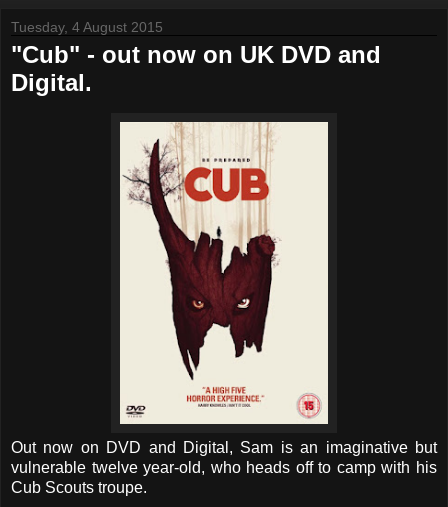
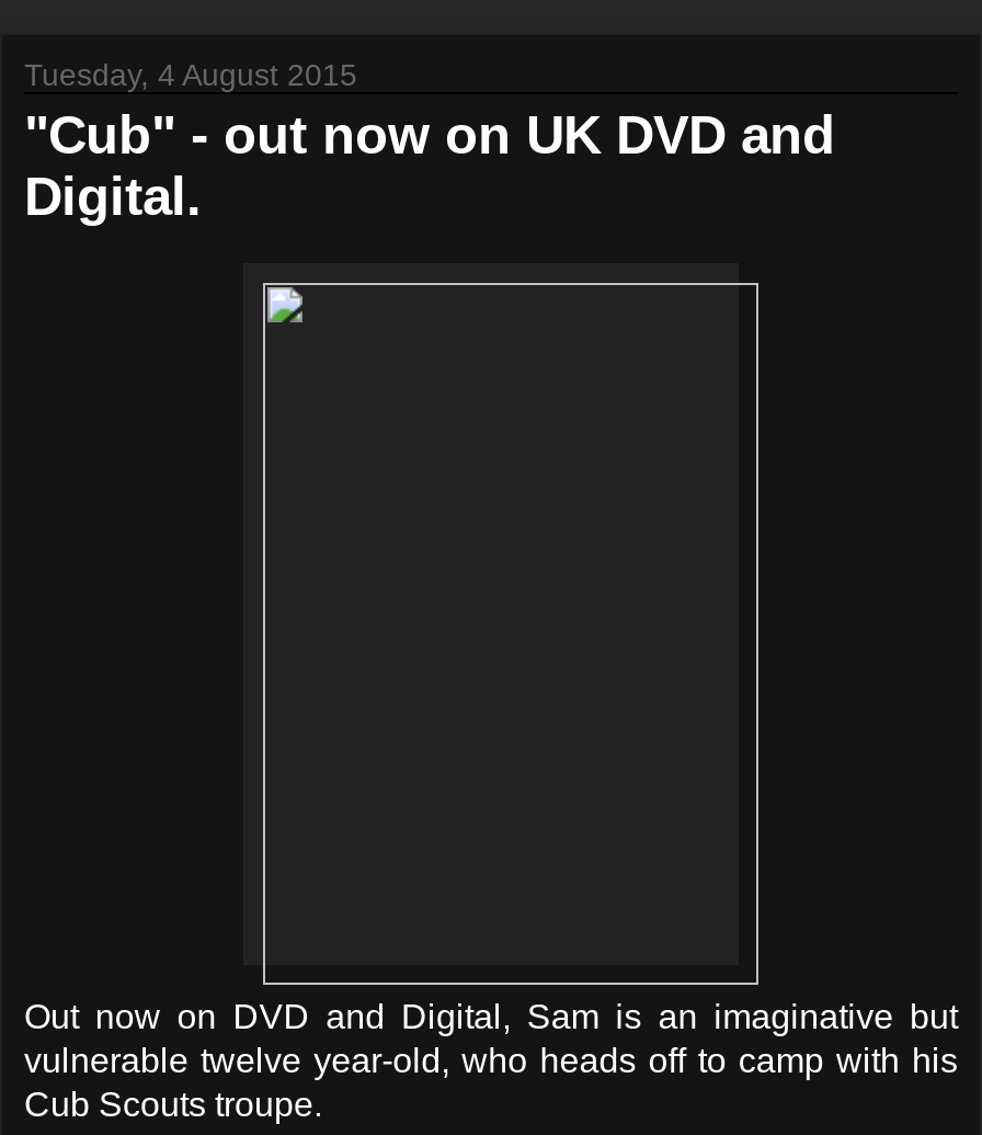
- [image]
